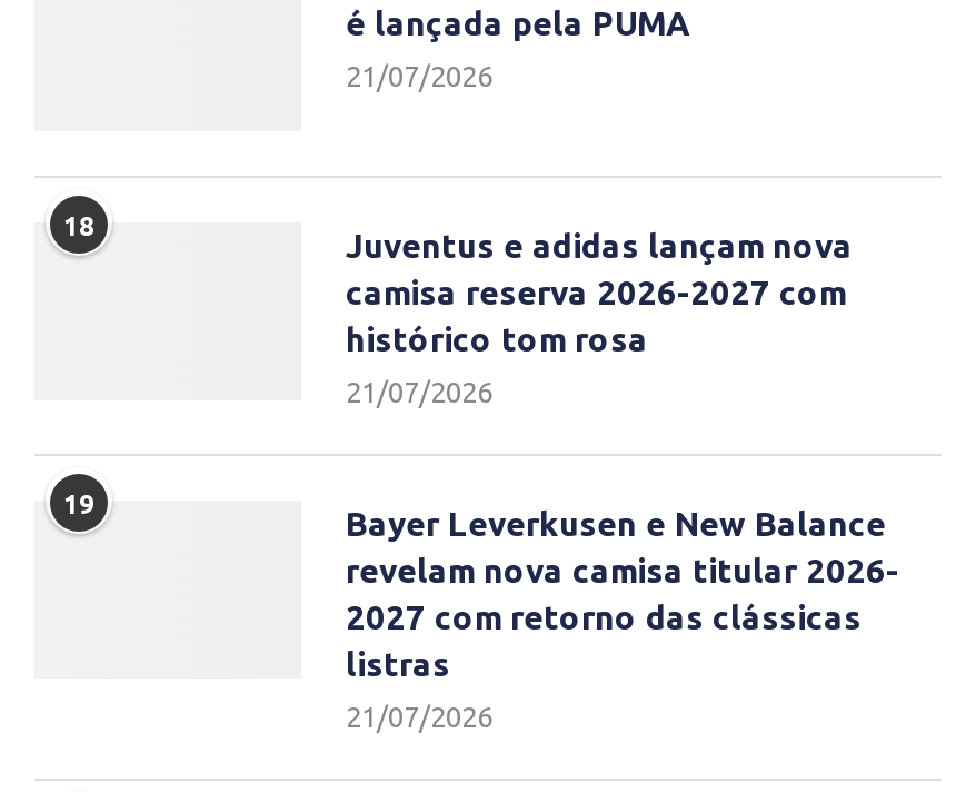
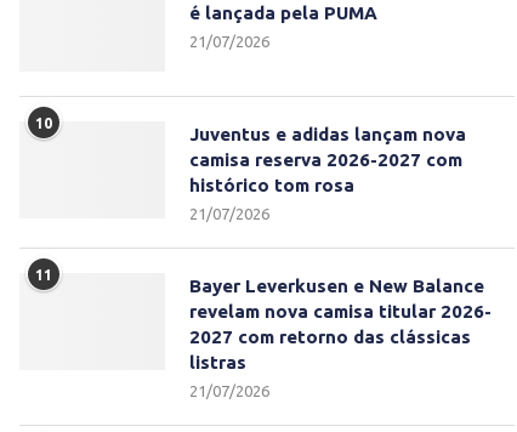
- 18
+ 10

- 19
+ 11
